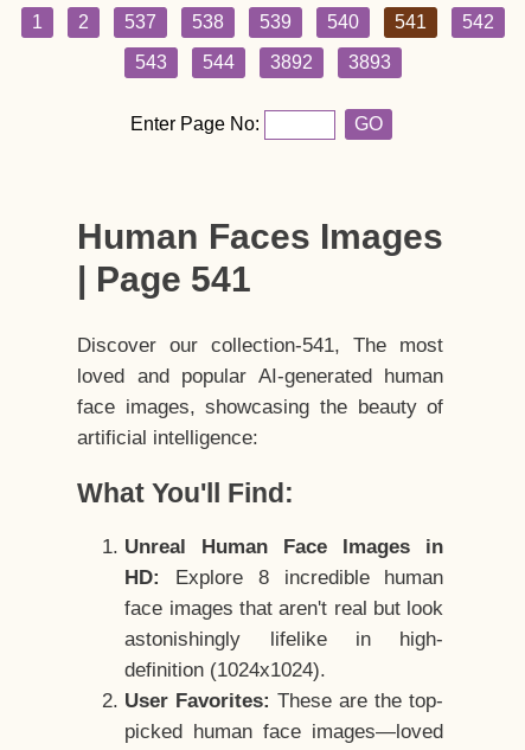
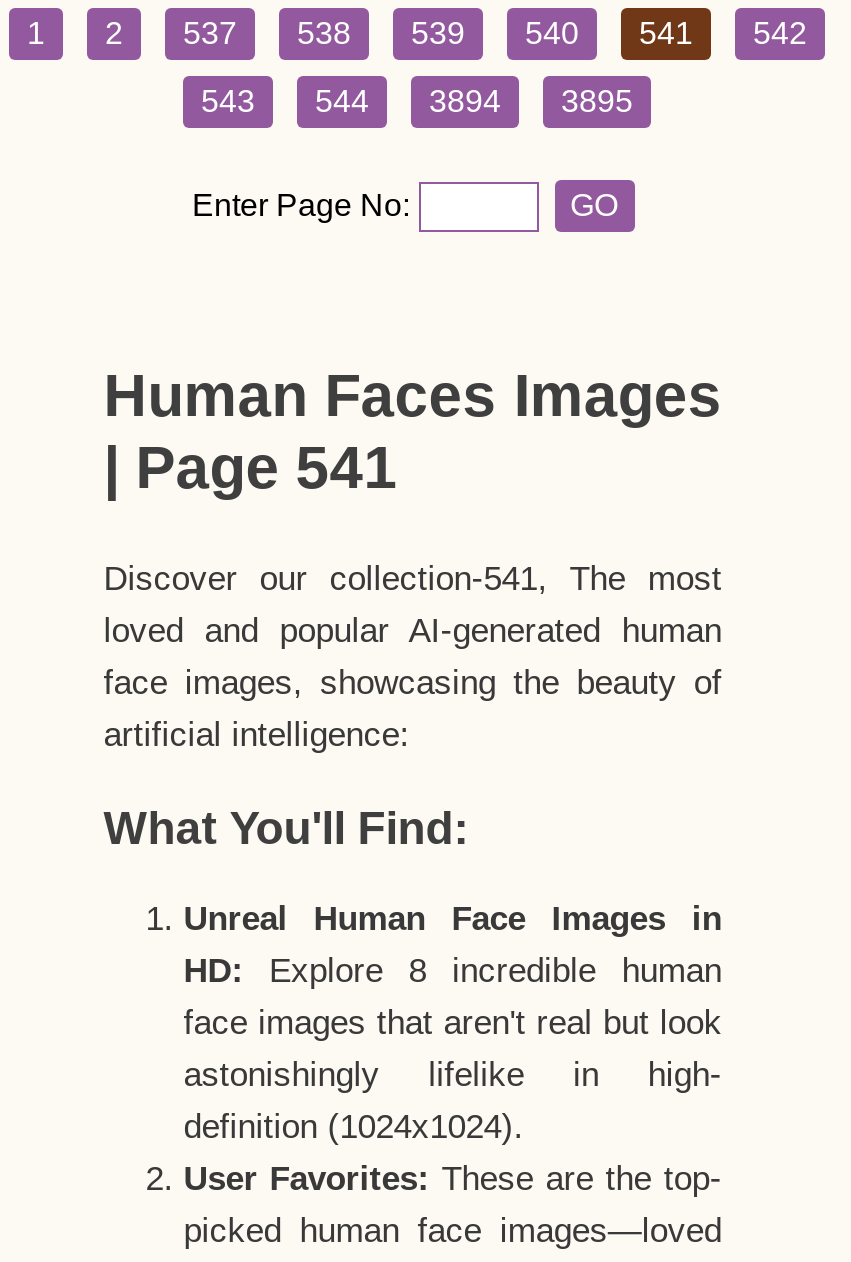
- 3892
+ 3894

- 3893
+ 3895
